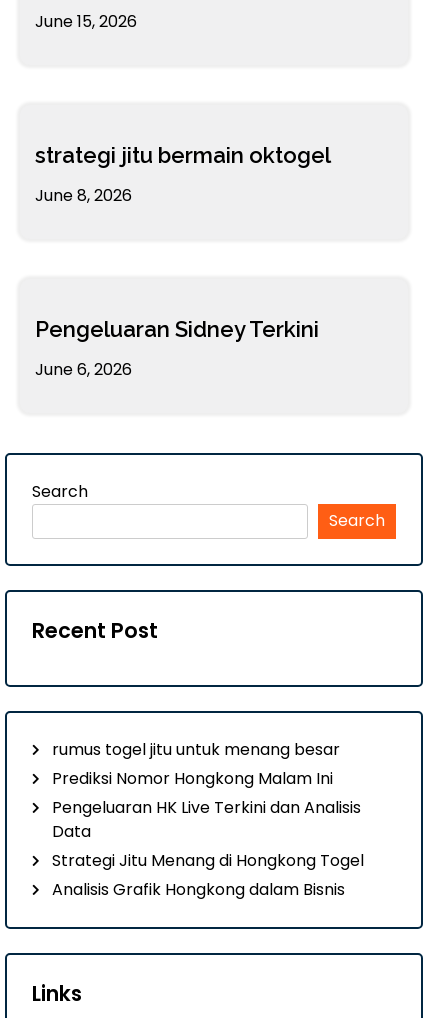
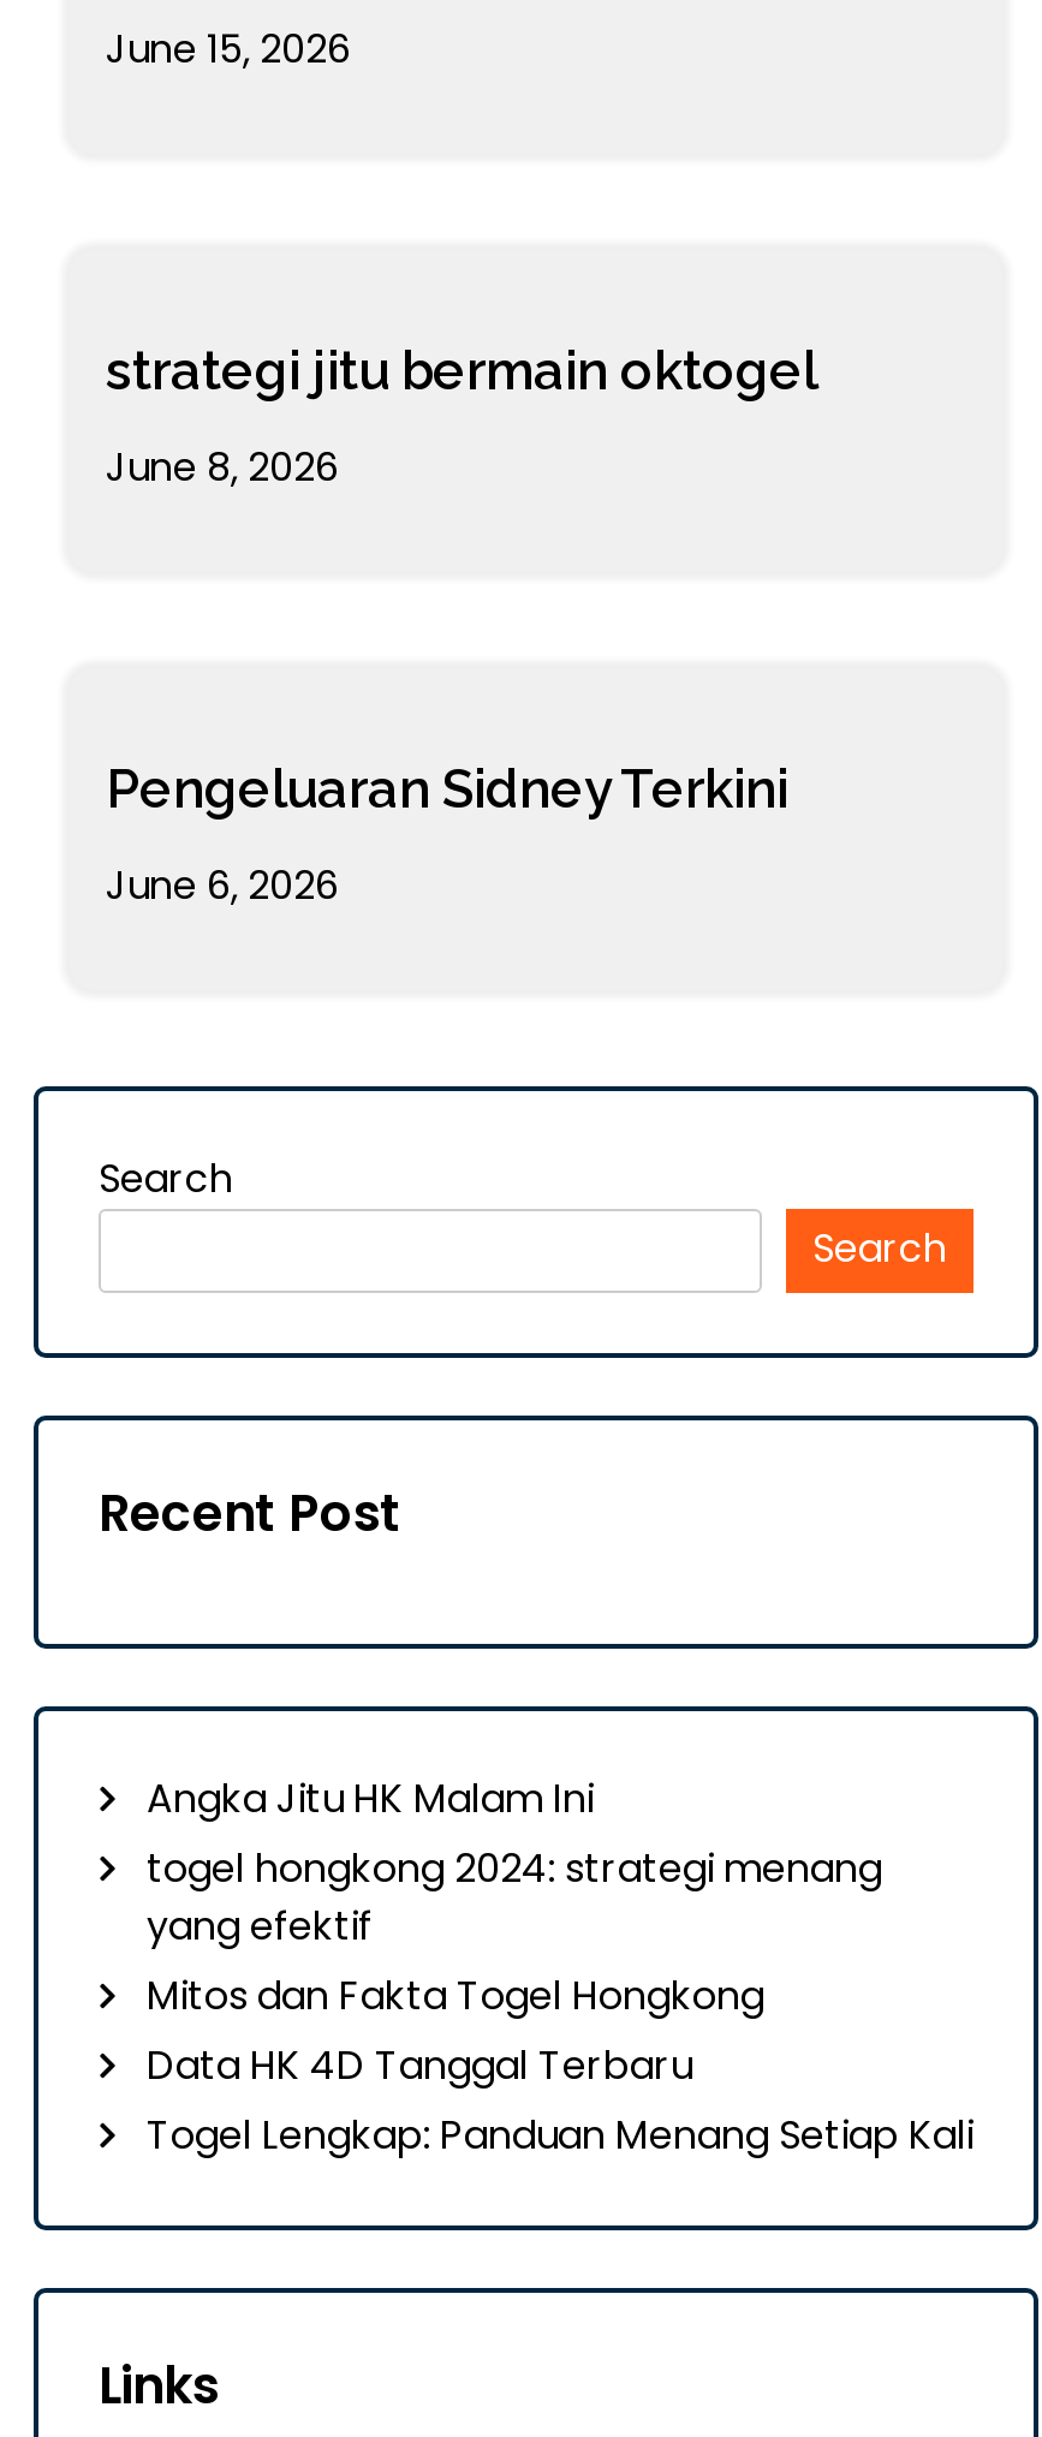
- rumus togel jitu untuk menang besar
- Prediksi Nomor Hongkong Malam Ini
- Pengeluaran HK Live Terkini dan Analisis
- Data
- Strategi Jitu Menang di Hongkong Togel
- Analisis Grafik Hongkong dalam Bisnis
+ Angka Jitu HK Malam Ini
+ togel hongkong 2024: strategi menang
+ yang efektif
+ Mitos dan Fakta Togel Hongkong
+ Data HK 4D Tanggal Terbaru
+ Togel Lengkap: Panduan Menang Setiap Kali
